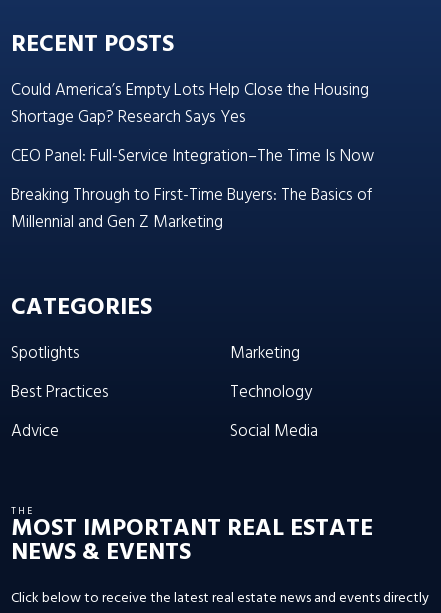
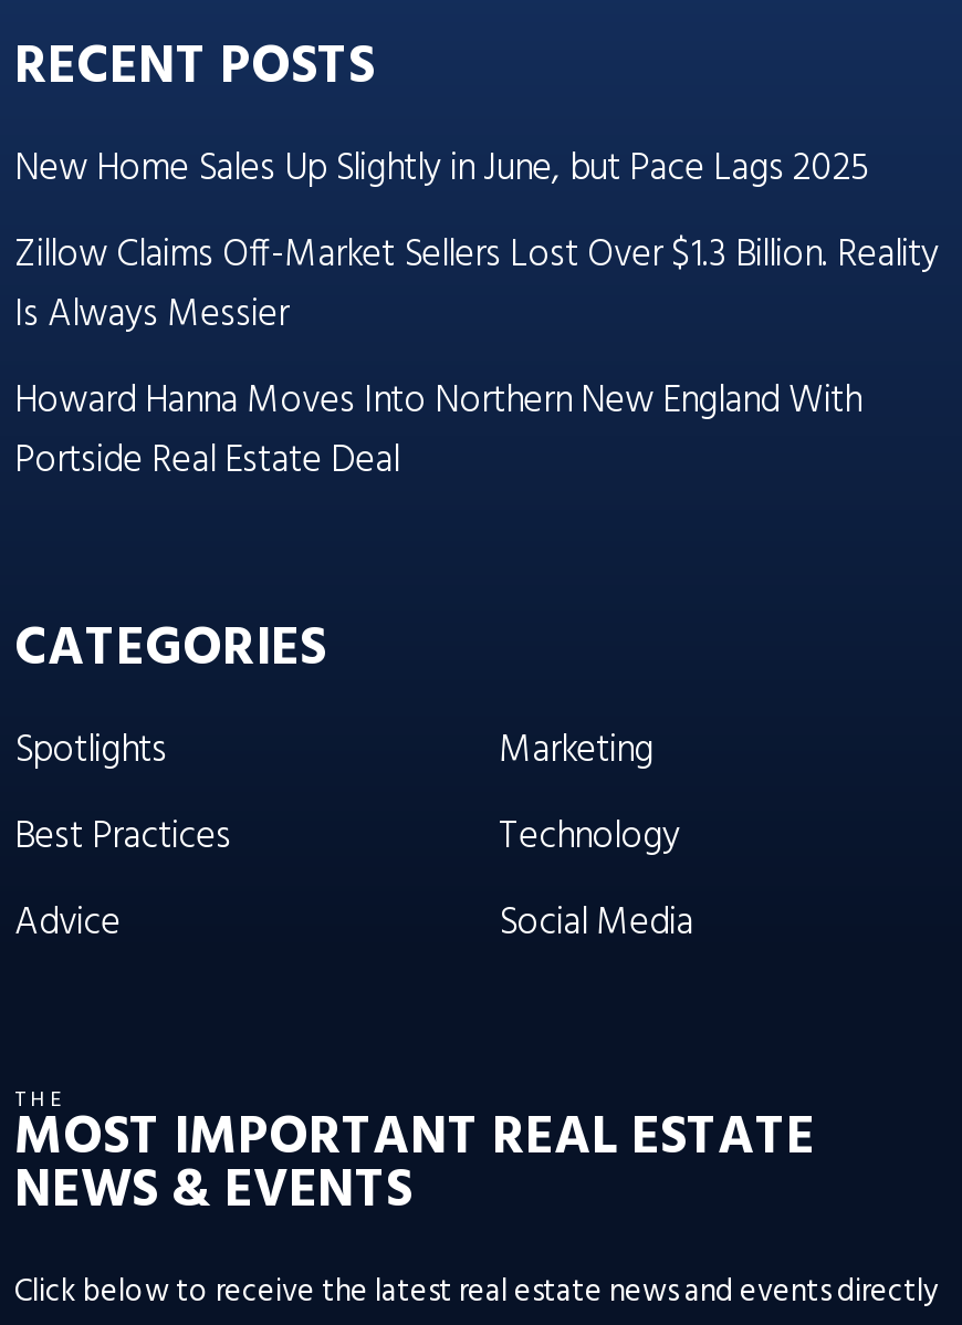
- Could America’s Empty Lots Help Close the Housing
- Shortage Gap? Research Says Yes
- CEO Panel: Full-Service Integration–The Time Is Now
- Breaking Through to First-Time Buyers: The Basics of
- Millennial and Gen Z Marketing
+ New Home Sales Up Slightly in June, but Pace Lags 2025
+ Zillow Claims Off-Market Sellers Lost Over $1.3 Billion. Reality
+ Is Always Messier
+ Howard Hanna Moves Into Northern New England With
+ Portside Real Estate Deal
